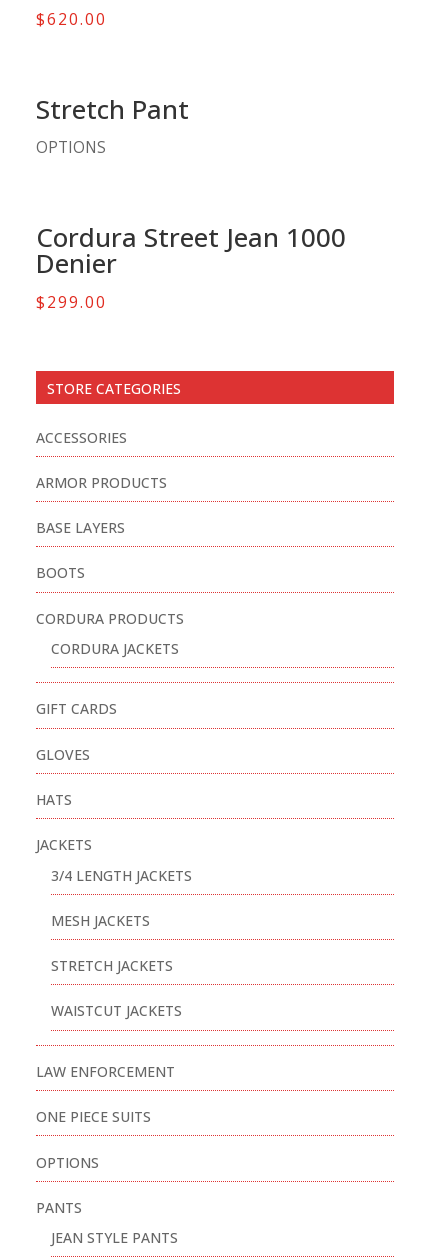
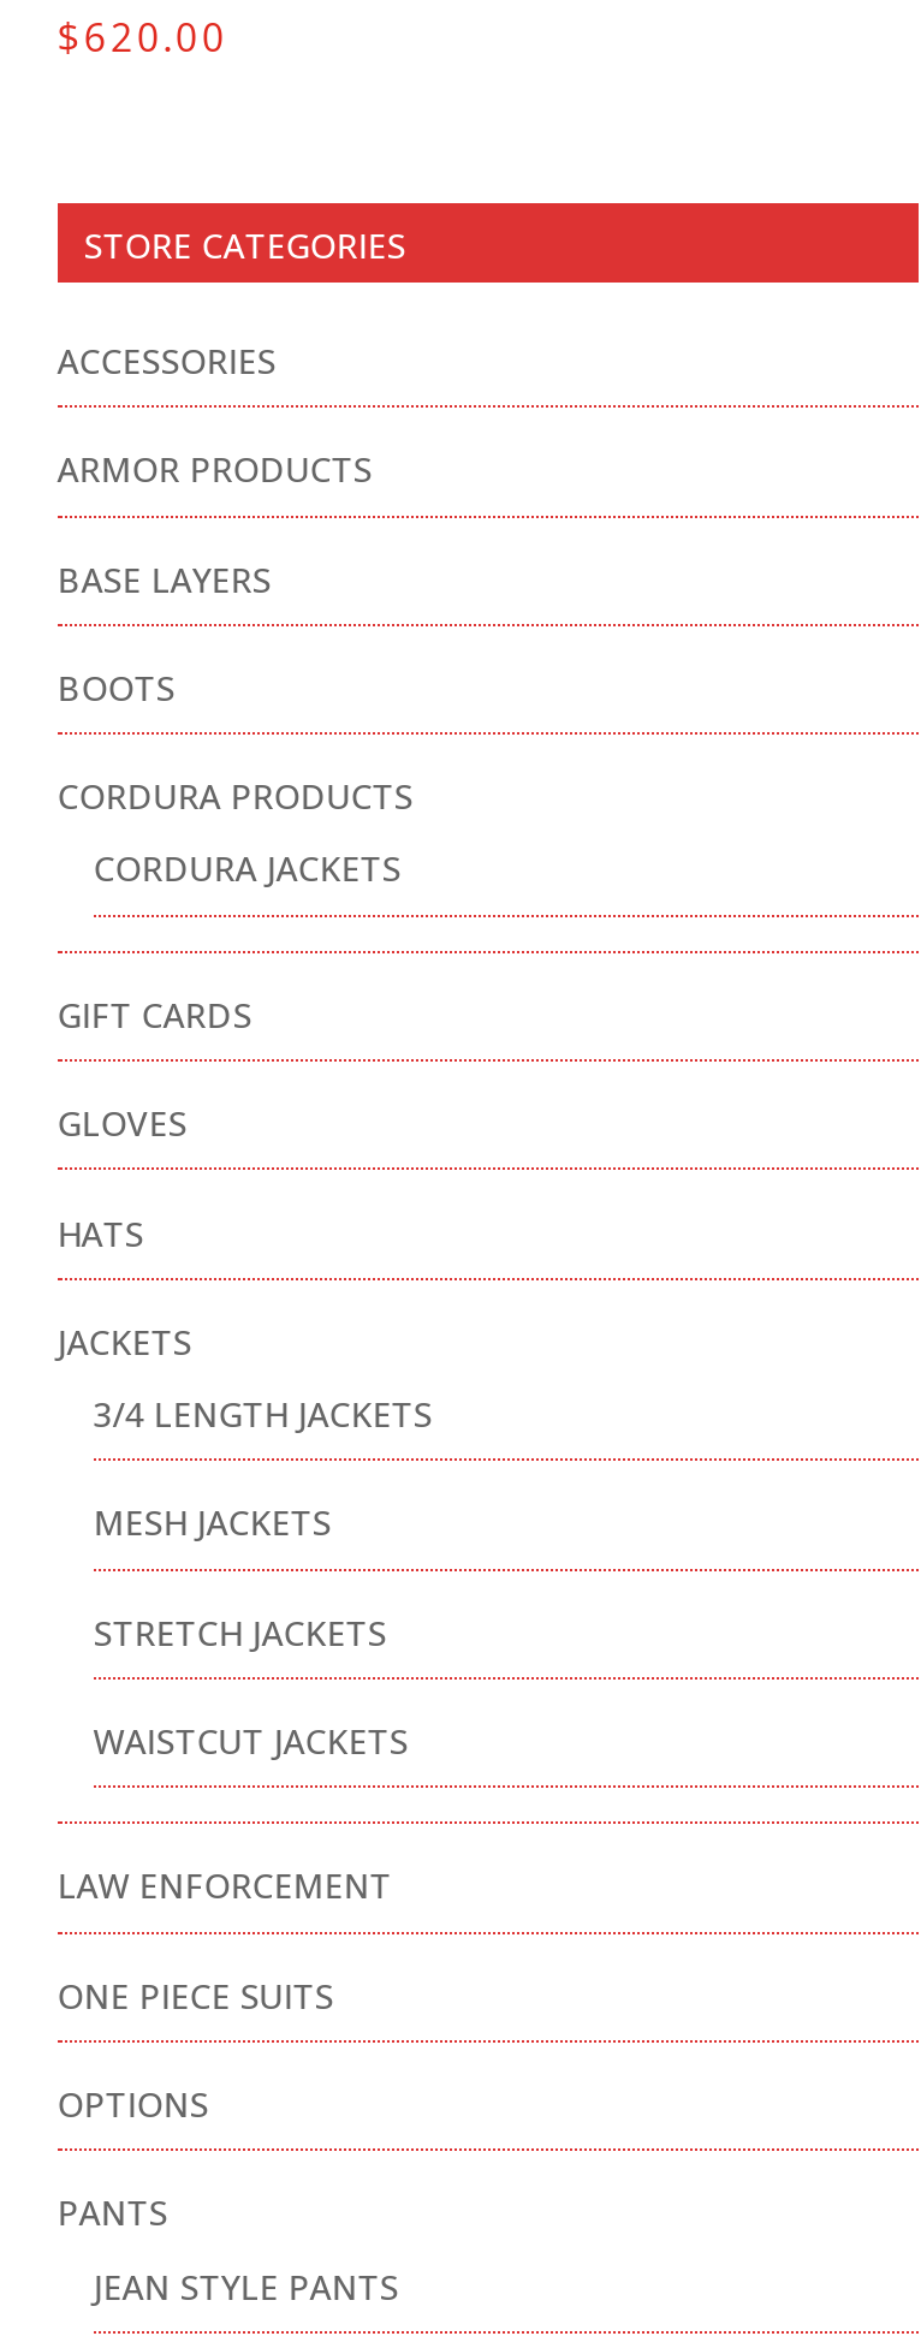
- Stretch Pant
- OPTIONS
- Cordura Street Jean 1000
- Denier
- $299.00
